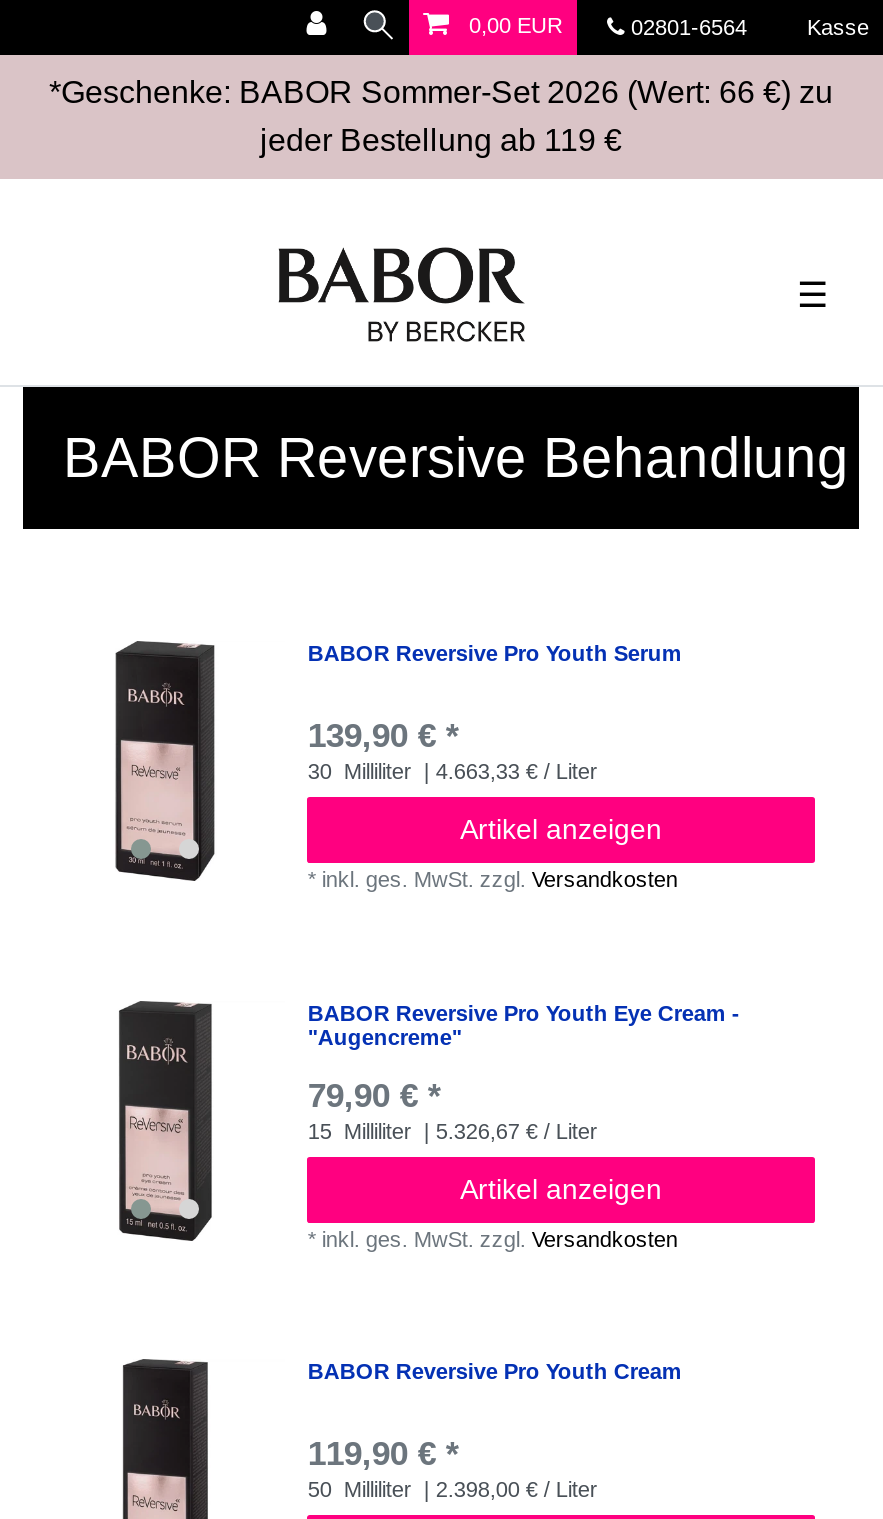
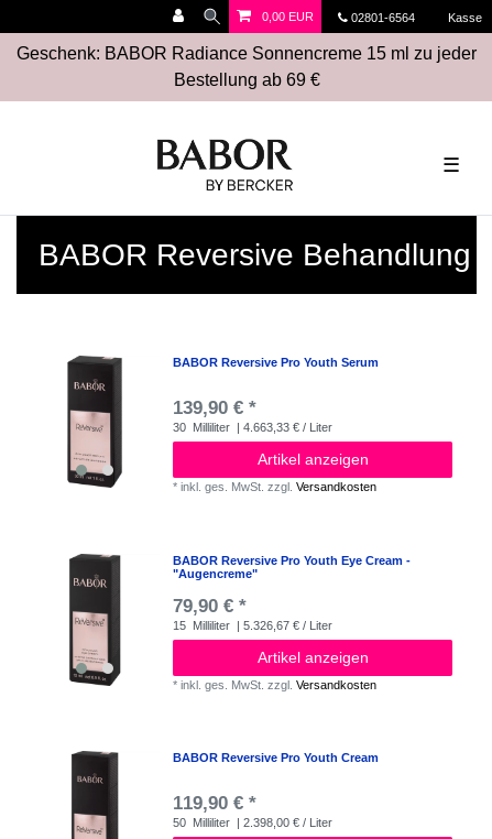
- *Geschenke: BABOR Sommer-Set 2026 (Wert: 66 €) zu
- jeder Bestellung ab 119 €
+ Geschenk: BABOR Radiance Sonnencreme 15 ml zu jeder
+ Bestellung ab 69 €
